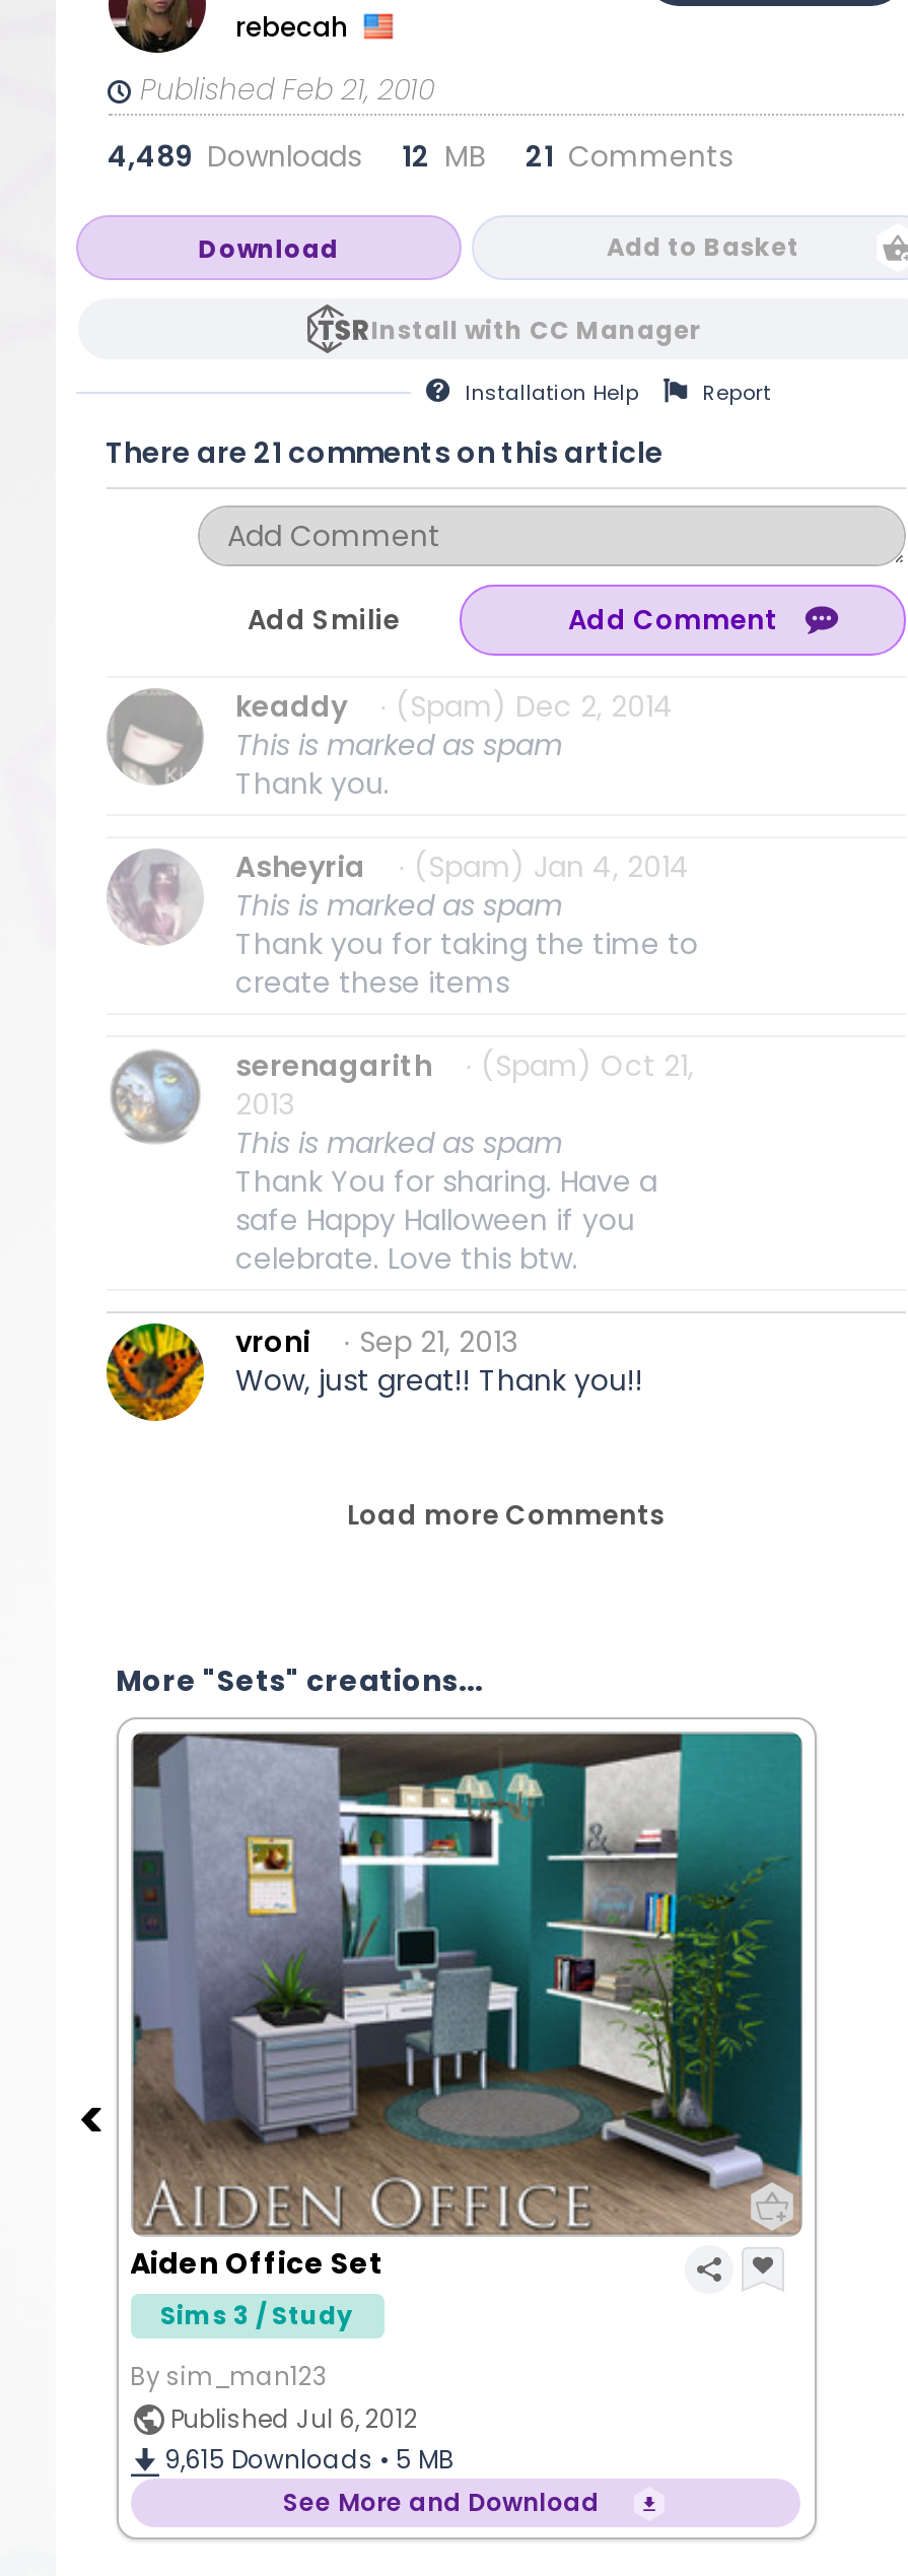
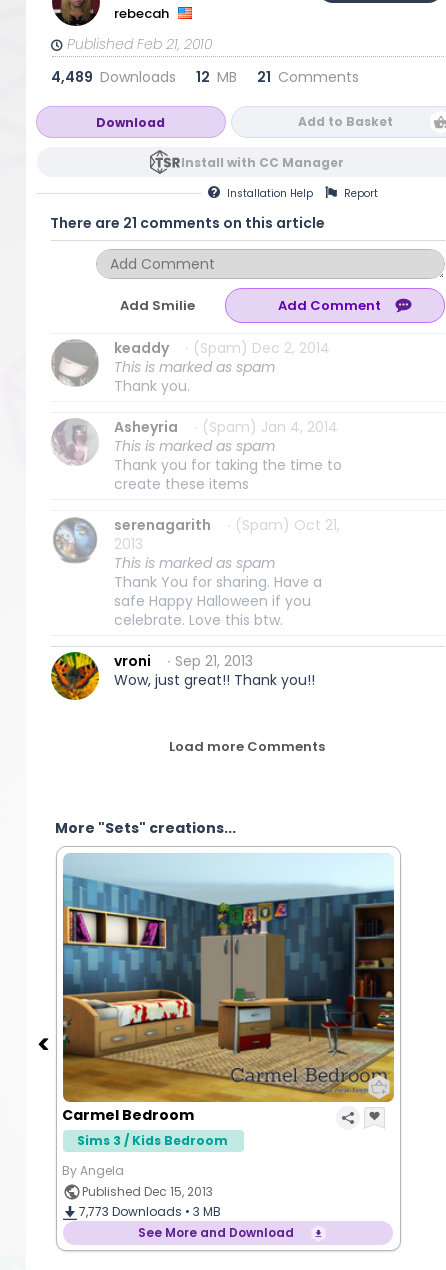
- [image]
- Aiden Office Set
- Sims 3 / Study
+ [image]
+ Carmel Bedroom
+ Sims 3 / Kids Bedroom

- By sim_man123
- Published Jul 6, 2012
- 9,615 Downloads • 5 MB
+ By Angela
+ Published Dec 15, 2013
+ 7,773 Downloads • 3 MB
